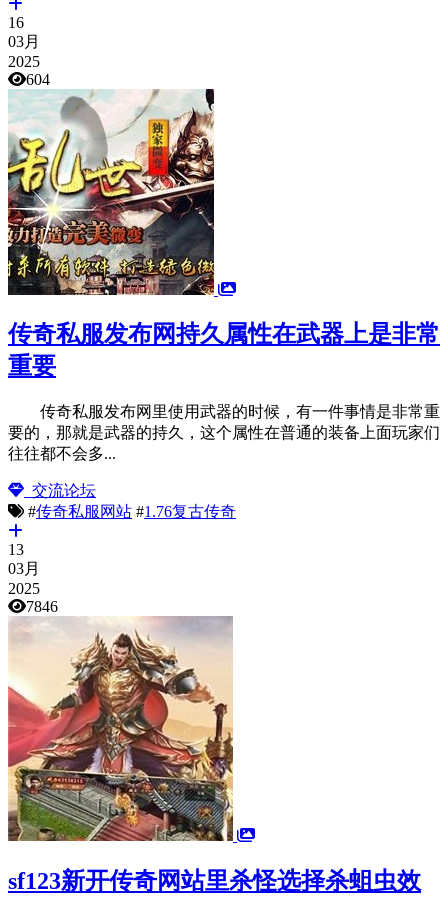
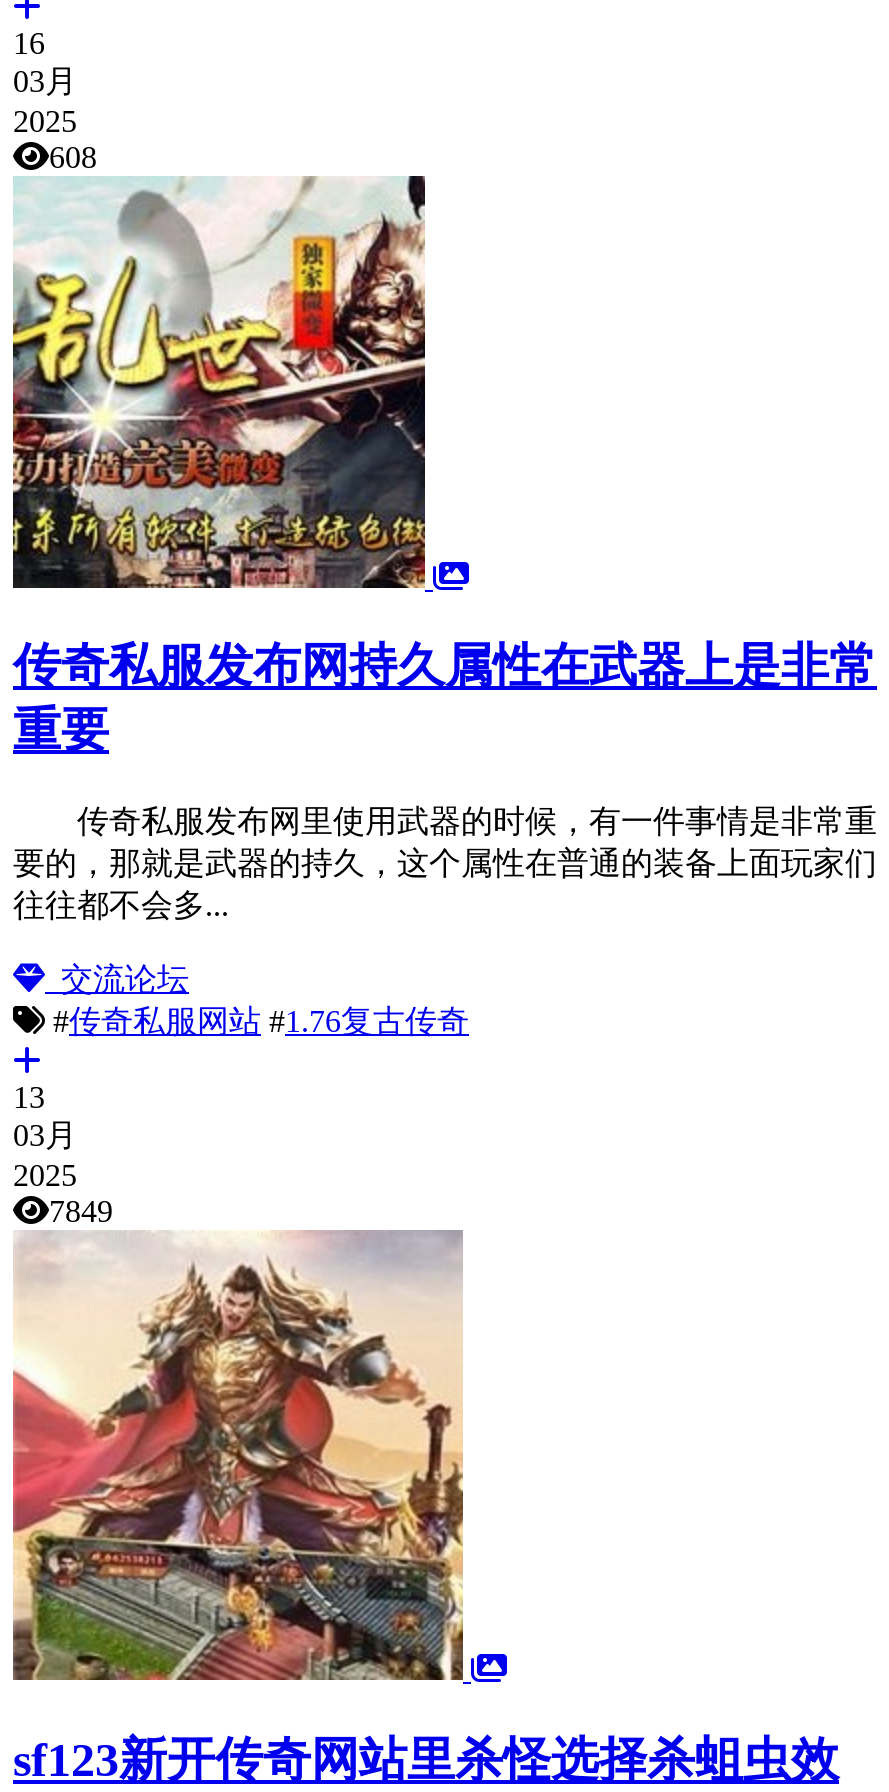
- 604
+ 608

- 7846
+ 7849
